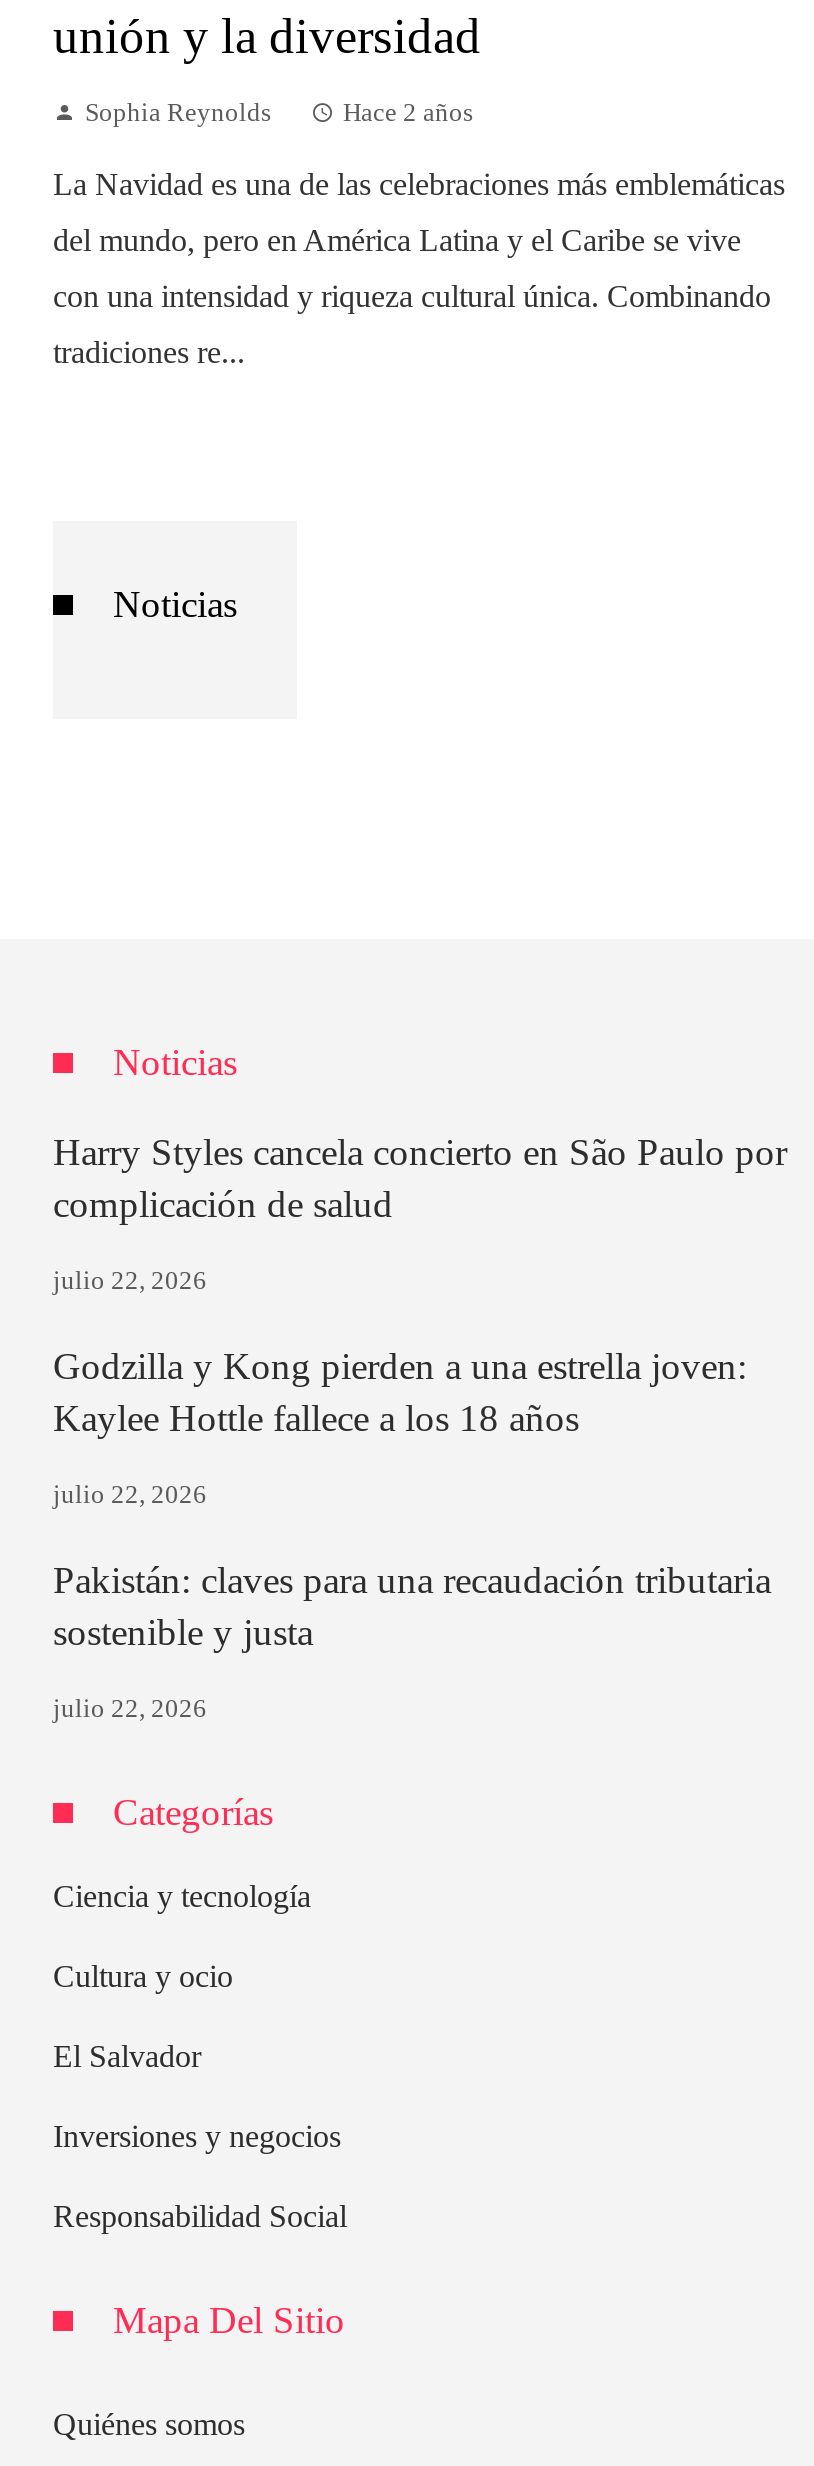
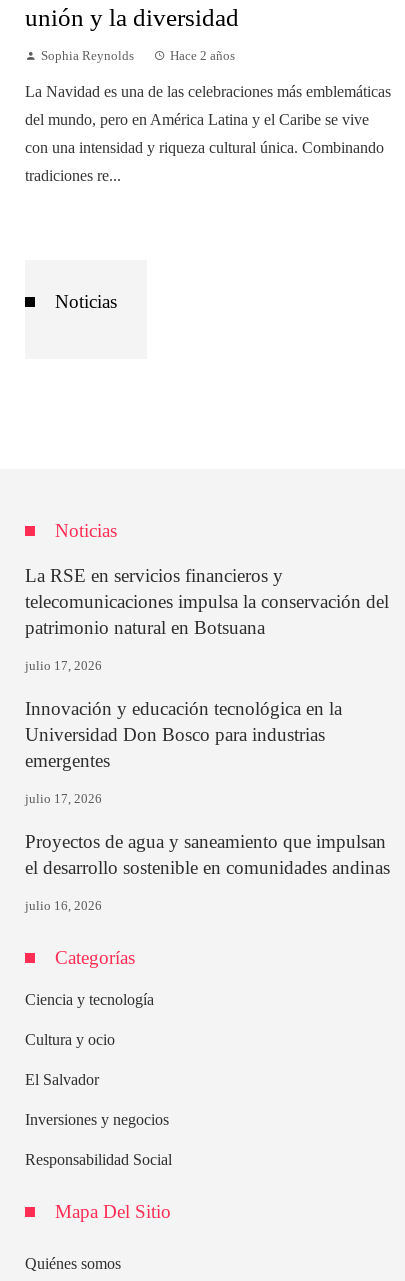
- Harry Styles cancela concierto en São Paulo por
- complicación de salud
+ La RSE en servicios financieros y
+ telecomunicaciones impulsa la conservación del
+ patrimonio natural en Botsuana

- julio 22, 2026
+ julio 17, 2026

- Godzilla y Kong pierden a una estrella joven:
- Kaylee Hottle fallece a los 18 años
+ Innovación y educación tecnológica en la
+ Universidad Don Bosco para industrias
+ emergentes

- julio 22, 2026
+ julio 17, 2026

- Pakistán: claves para una recaudación tributaria
- sostenible y justa
+ Proyectos de agua y saneamiento que impulsan
+ el desarrollo sostenible en comunidades andinas

- julio 22, 2026
+ julio 16, 2026
